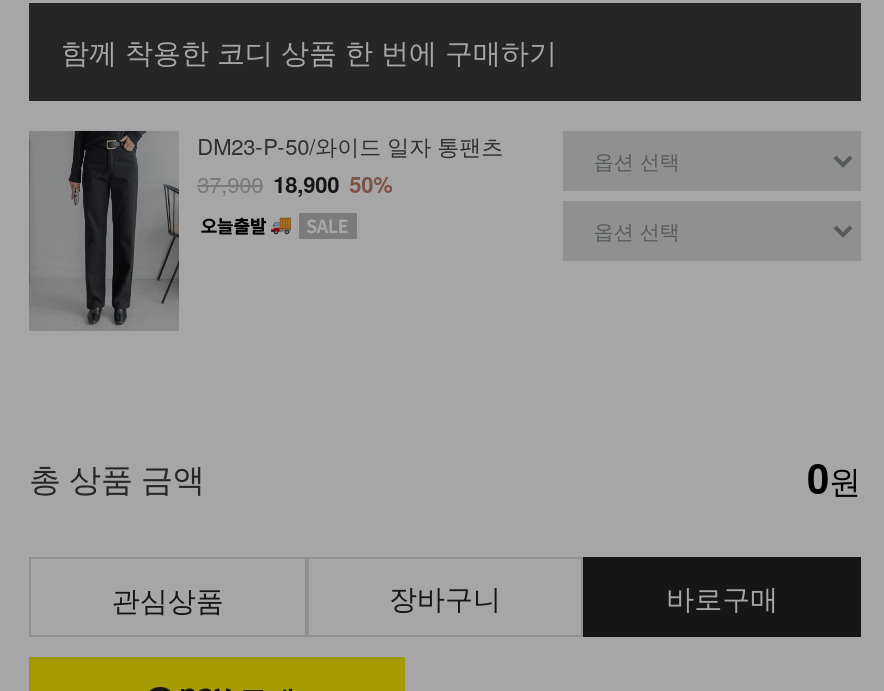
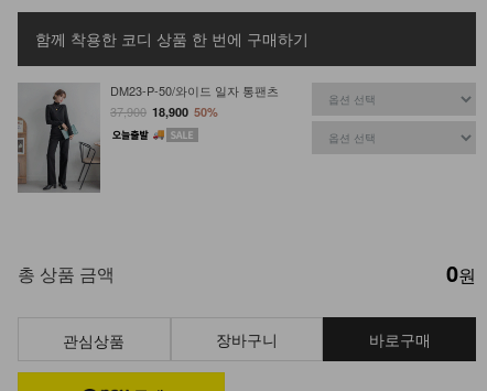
- [image]
+ [image]
